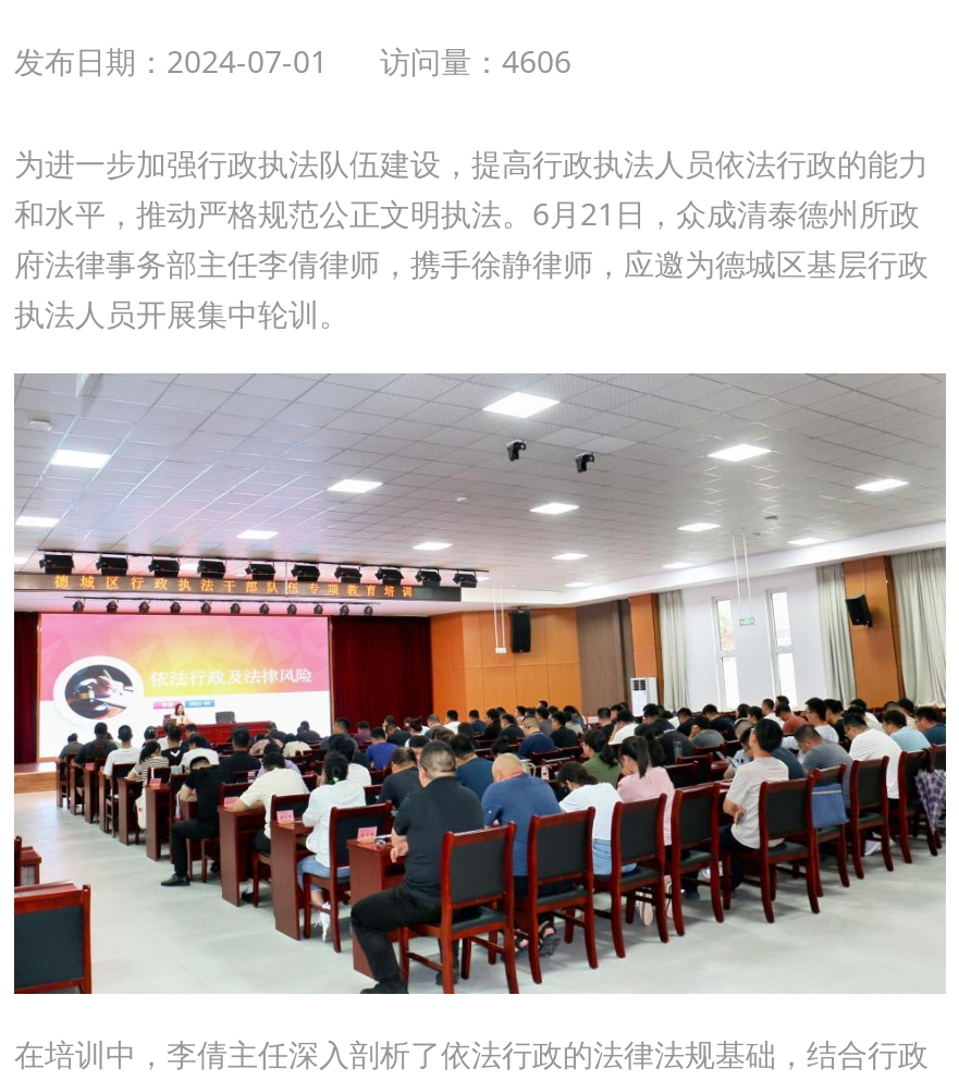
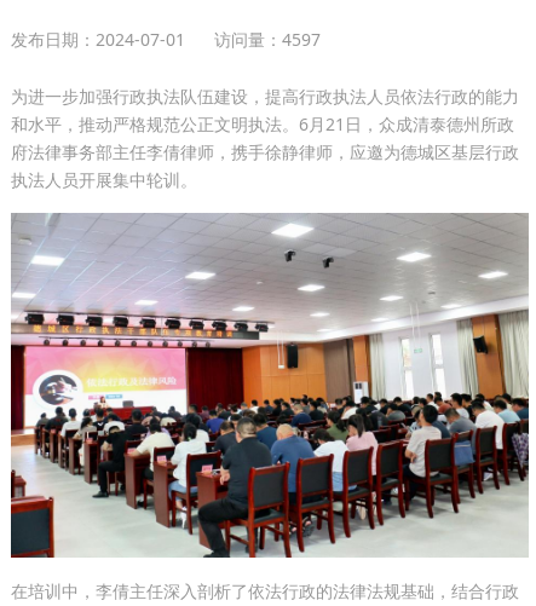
- 发布日期：2024-07-01 访问量：4606
+ 发布日期：2024-07-01 访问量：4597
